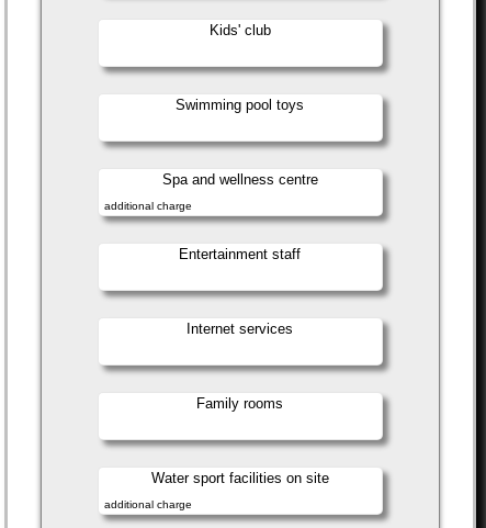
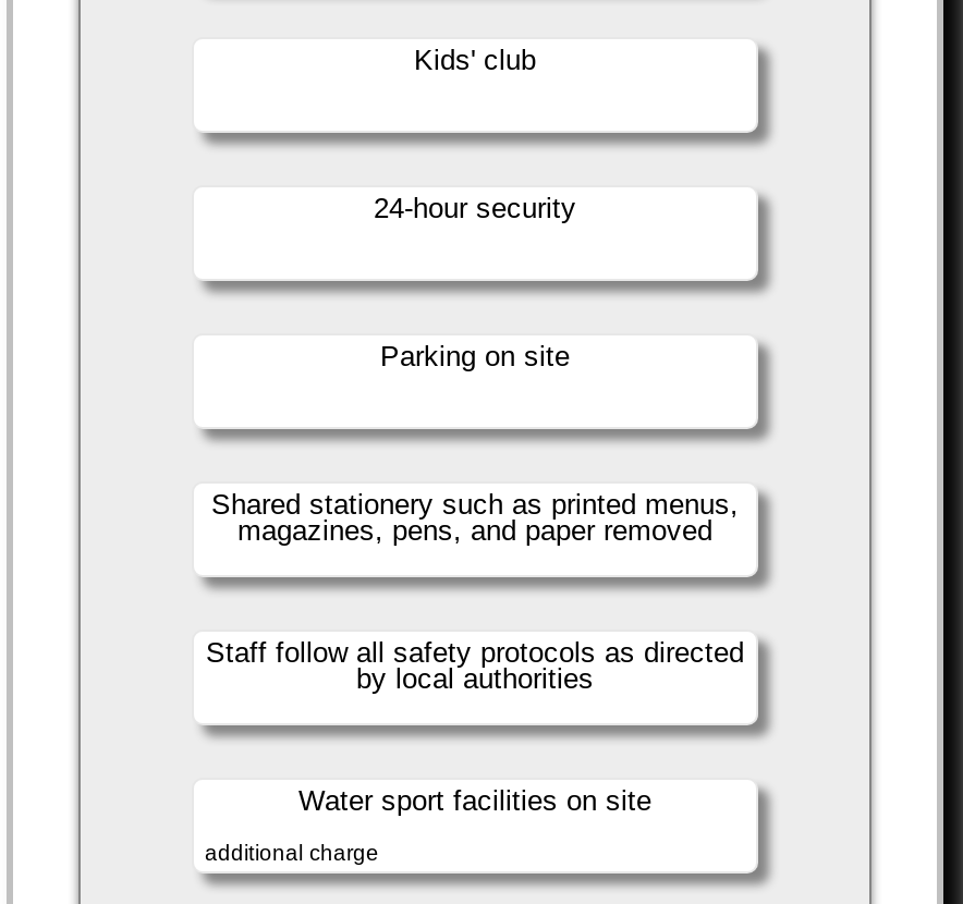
- Swimming pool toys
+ 24-hour security

- Spa and wellness centre
- additional charge
- Entertainment staff
+ Parking on site

- Internet services
+ Shared stationery such as printed menus,
+ magazines, pens, and paper removed

- Family rooms
+ Staff follow all safety protocols as directed
+ by local authorities
